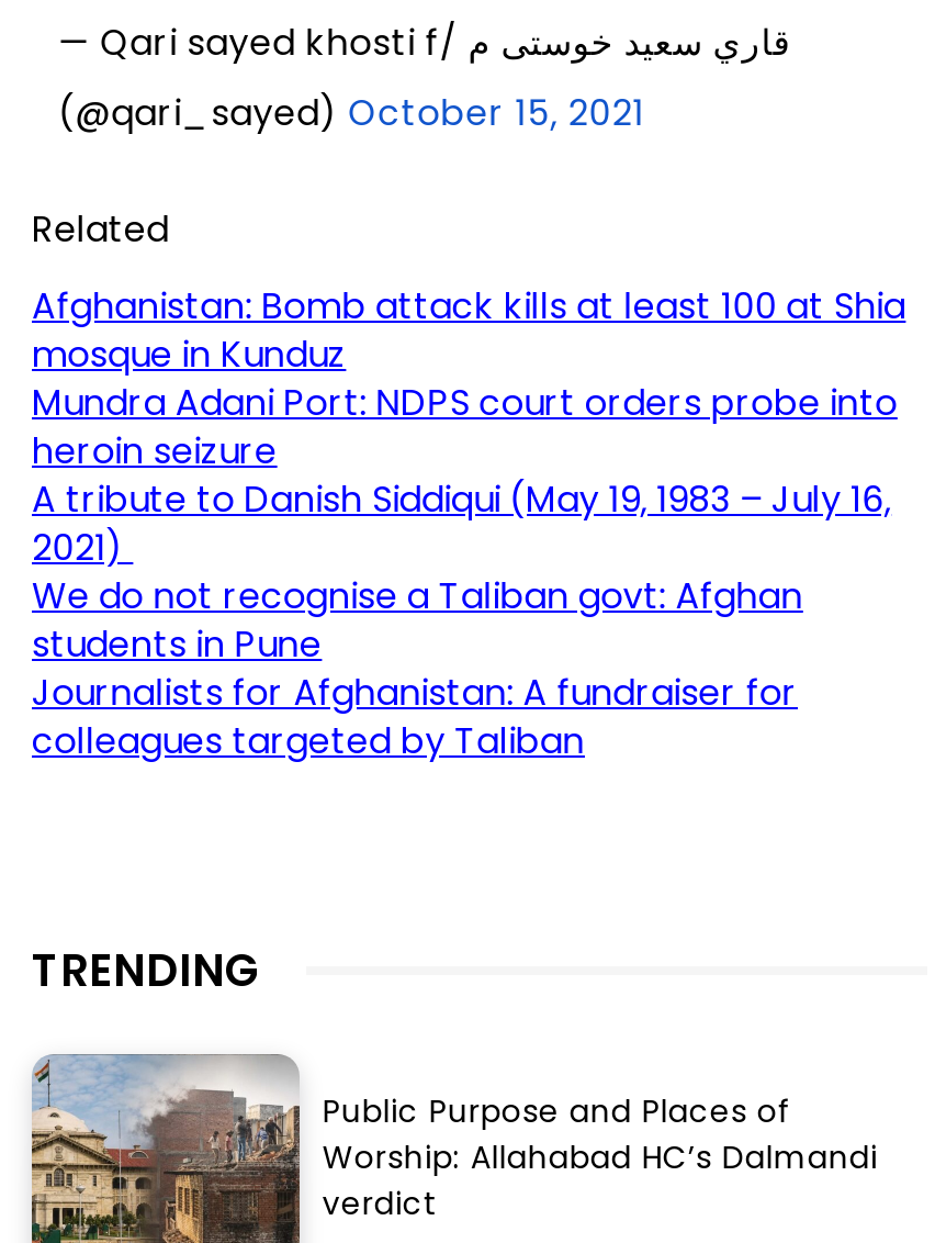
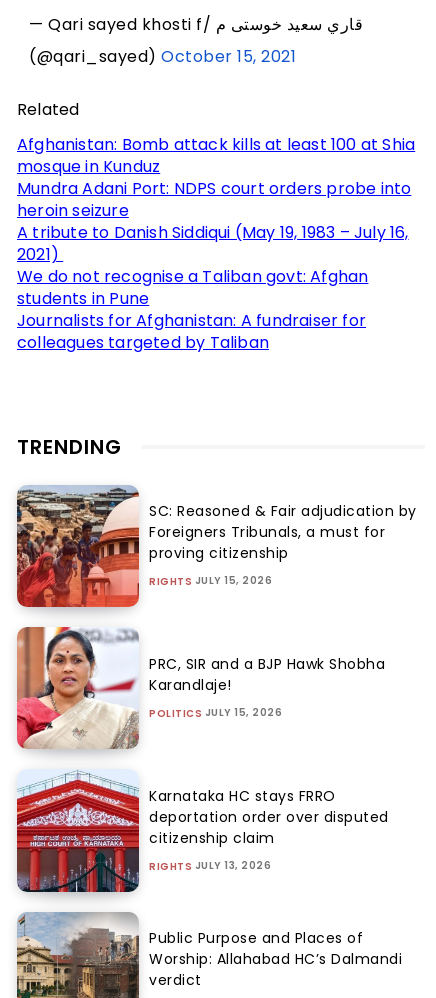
+ [image]
+ SC: Reasoned & Fair adjudication by
+ Foreigners Tribunals, a must for
+ proving citizenship
+ RIGHTS JULY 15, 2026

+ [image]
+ PRC, SIR and a BJP Hawk Shobha
+ Karandlaje!
+ POLITICS JULY 15, 2026

+ [image]
+ Karnataka HC stays FRRO
+ deportation order over disputed
+ citizenship claim
+ RIGHTS JULY 13, 2026
